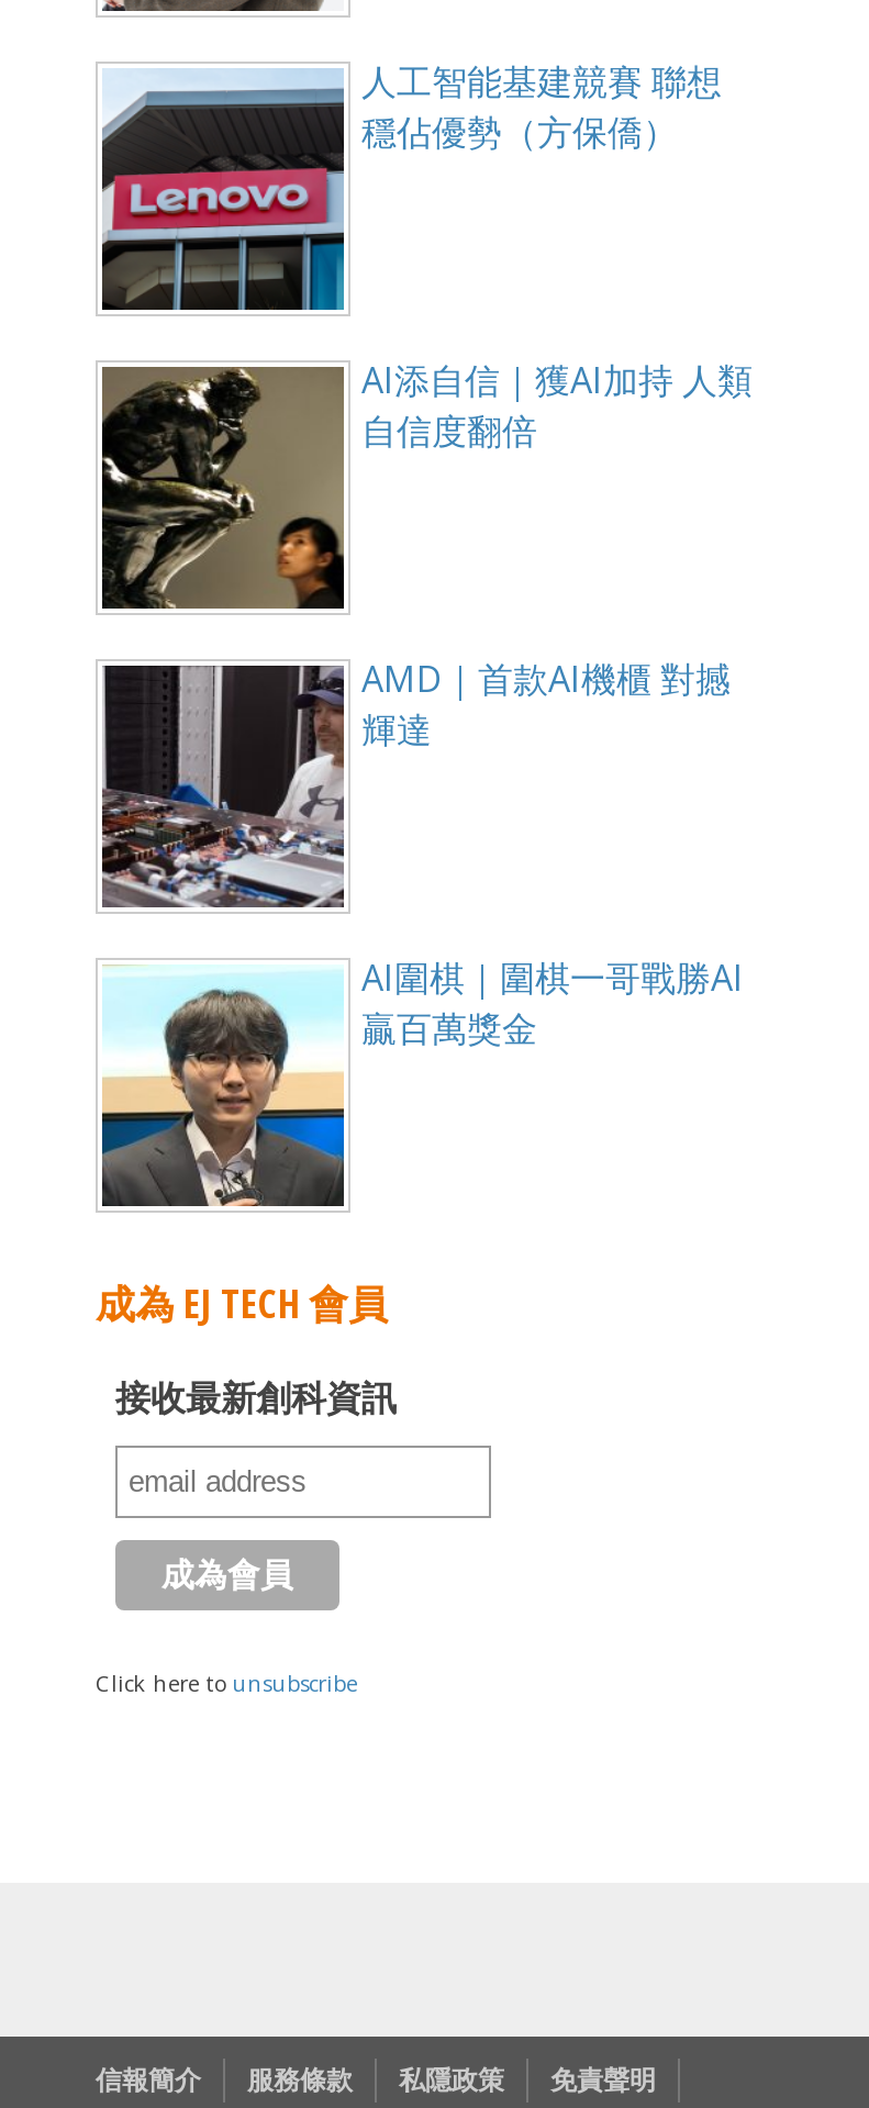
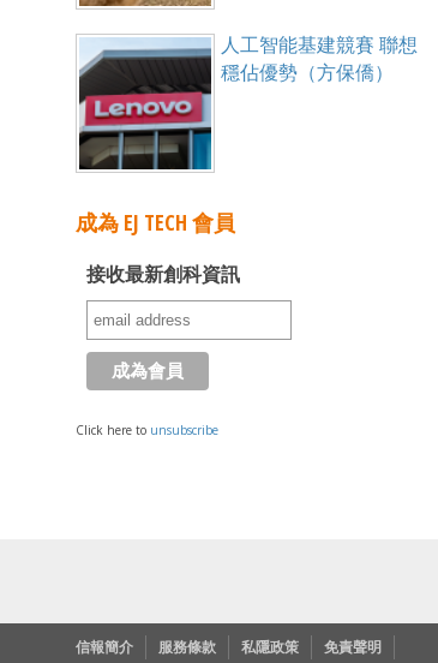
- [image]
- AI添自信｜獲AI加持 人類
- 自信度翻倍

- [image]
- AMD｜首款AI機櫃 對撼
- 輝達

- [image]
- AI圍棋｜圍棋一哥戰勝AI
- 贏百萬獎金
